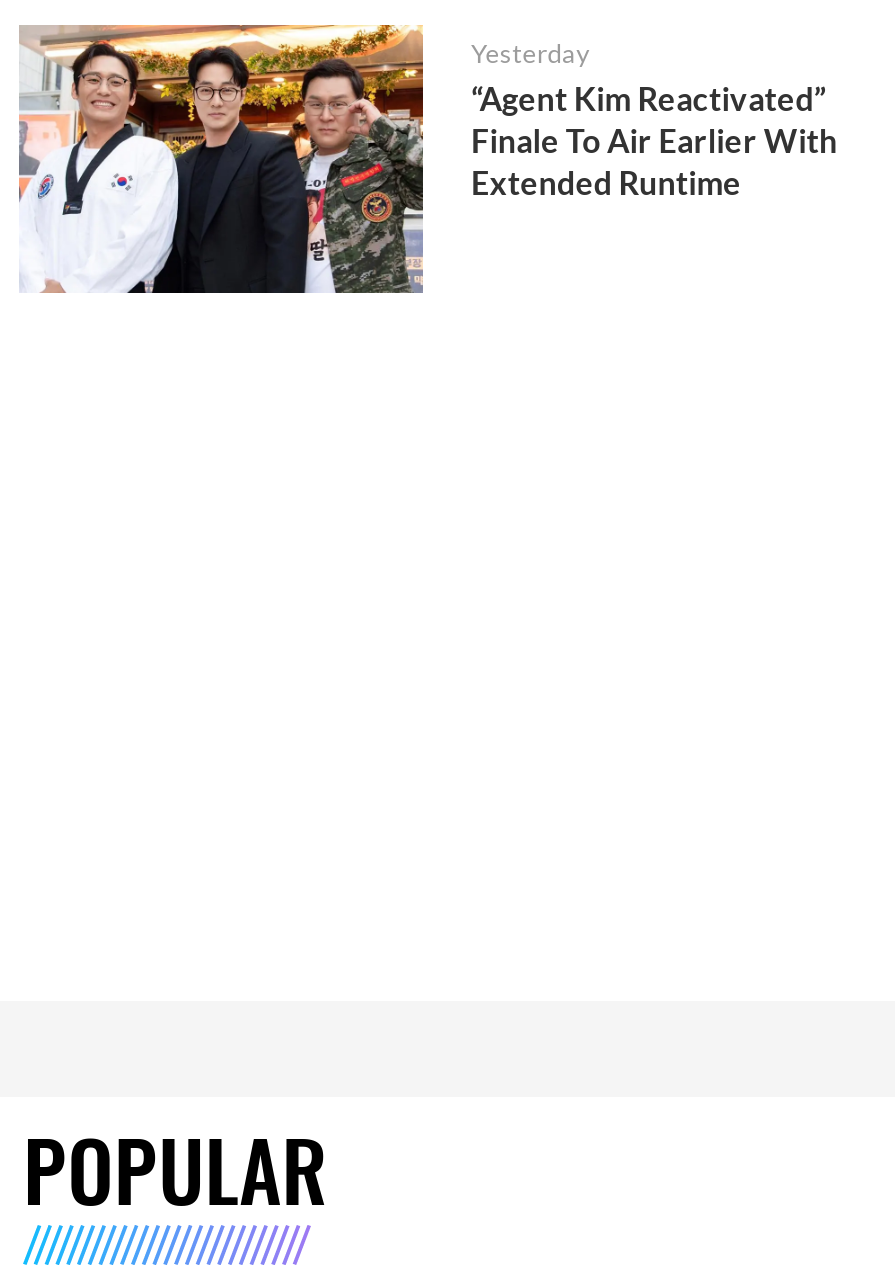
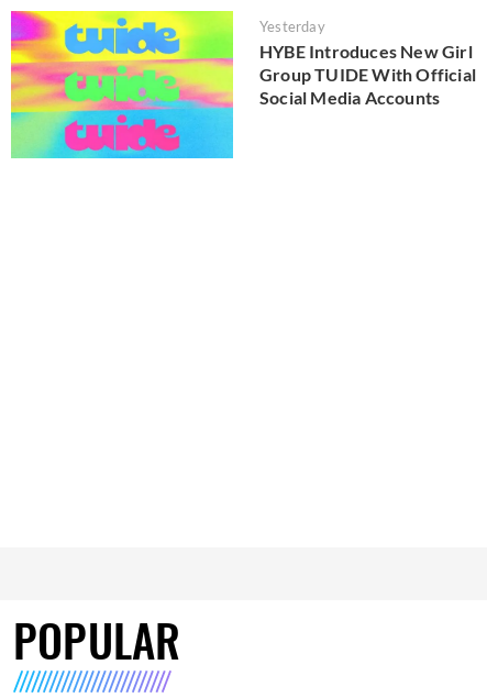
- [image]
- “Agent Kim Reactivated”
- Finale To Air Earlier With
- Extended Runtime
+ [image]
+ HYBE Introduces New Girl
+ Group TUIDE With Official
+ Social Media Accounts
